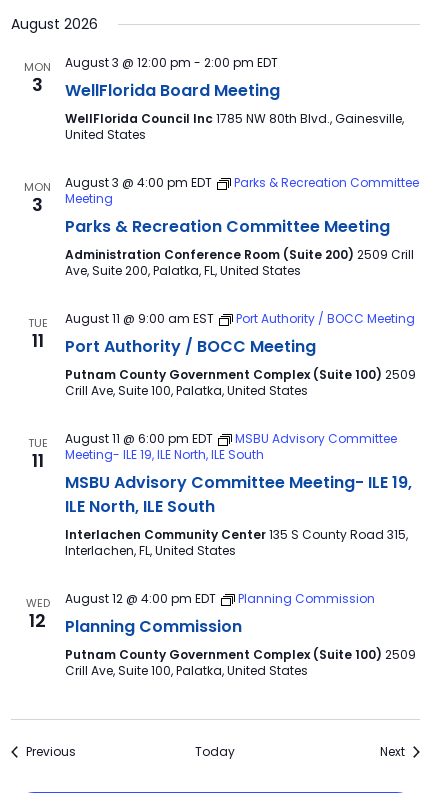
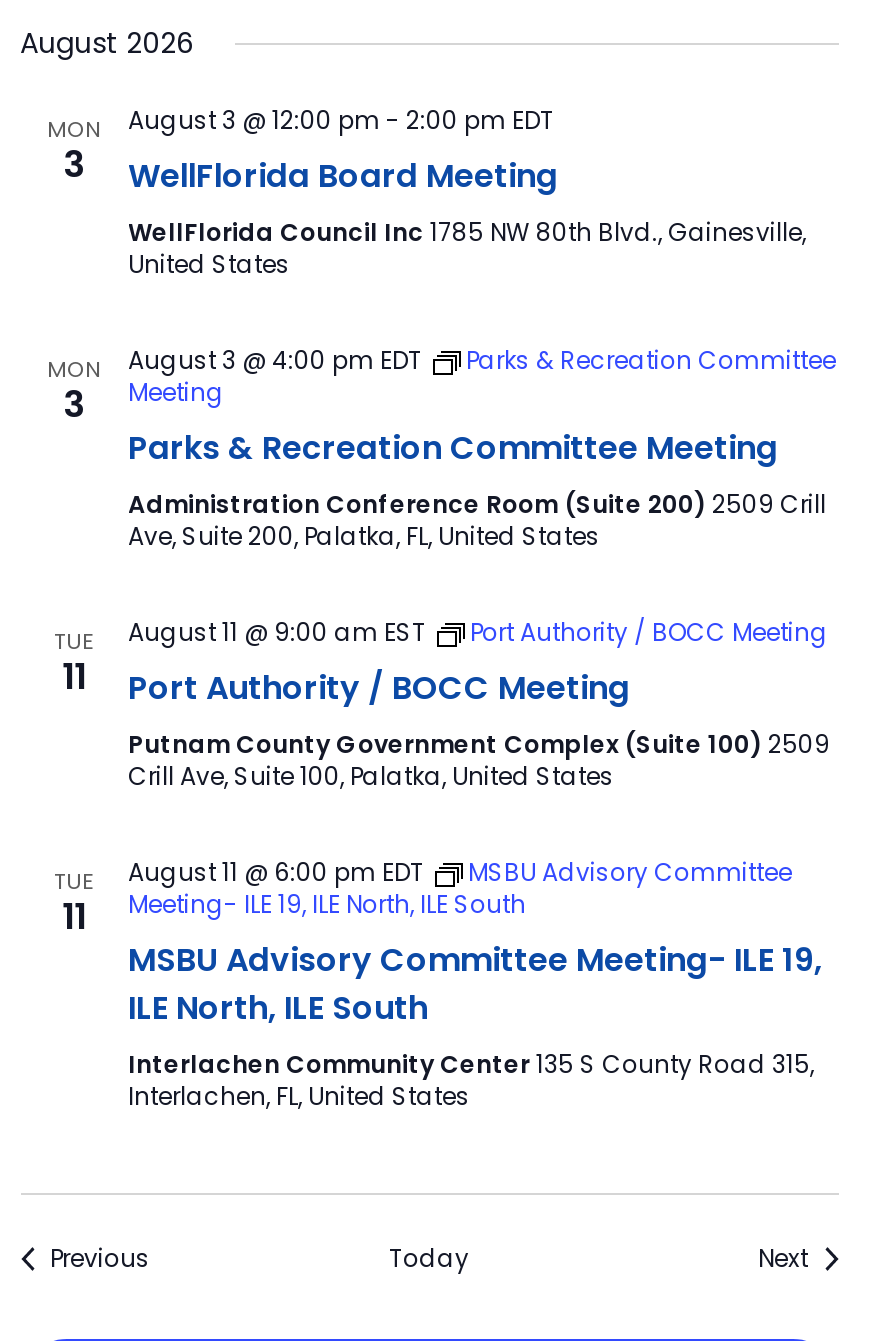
- WED
- 12

- August 12 @ 4:00 pm EDT
- Planning Commission
- Planning Commission
- Putnam County Government Complex (Suite 100) 2509
- Crill Ave, Suite 100, Palatka, United States
